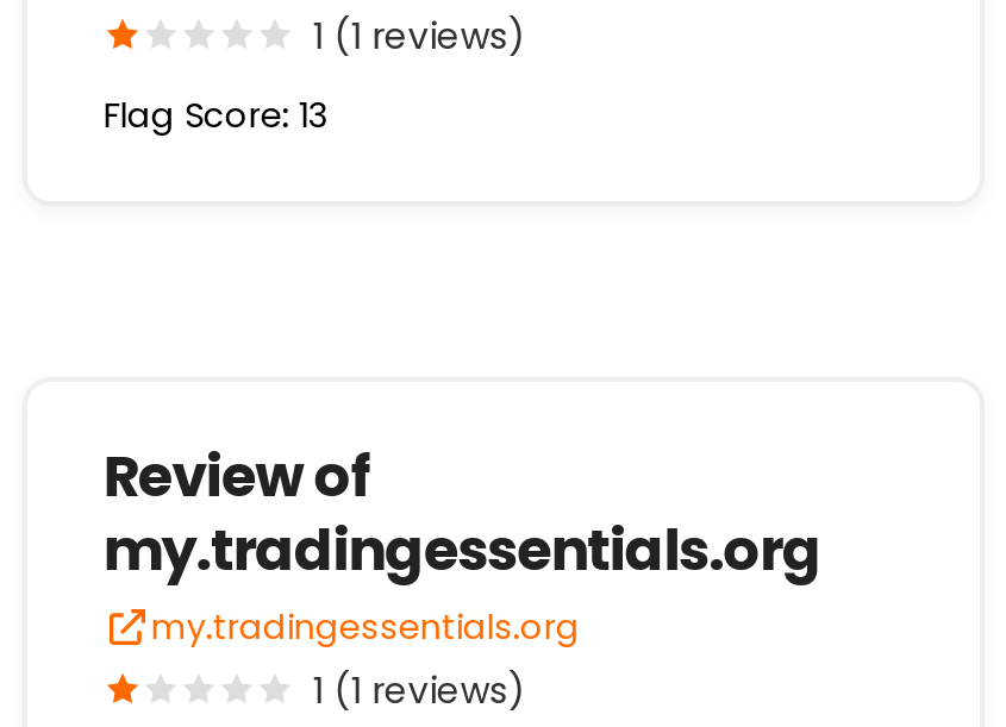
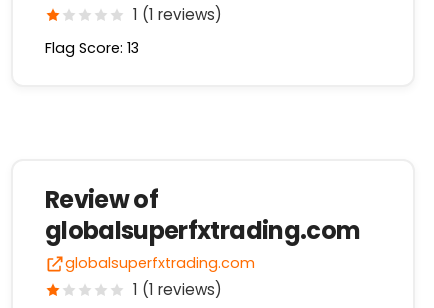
- my.tradingessentials.org
- my.tradingessentials.org
+ globalsuperfxtrading.com
+ globalsuperfxtrading.com
